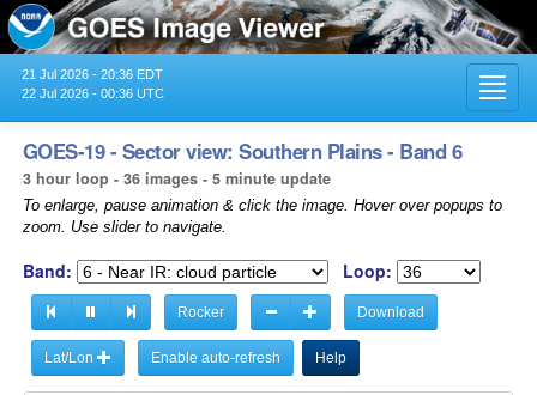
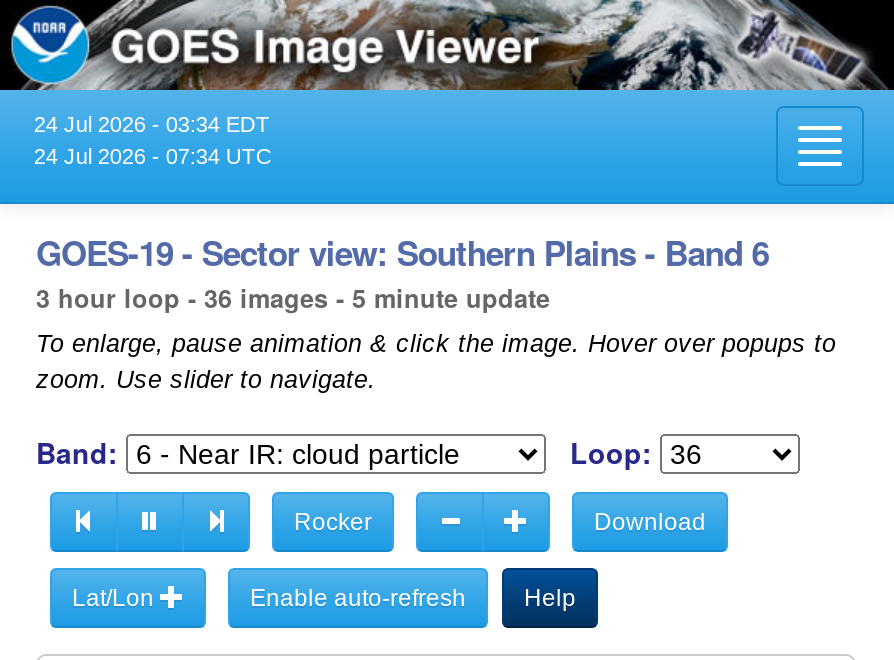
- 21 Jul 2026 - 20:36 EDT
+ 24 Jul 2026 - 03:34 EDT

- 22 Jul 2026 - 00:36 UTC
+ 24 Jul 2026 - 07:34 UTC
